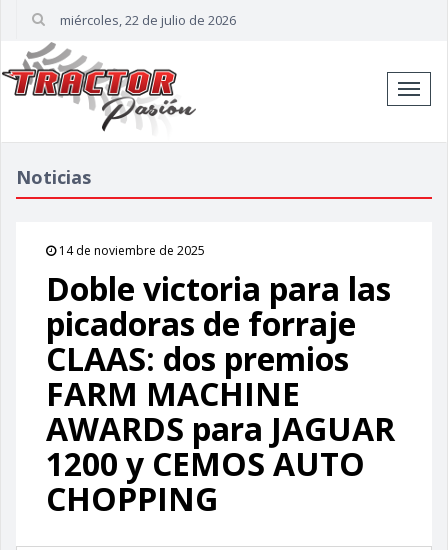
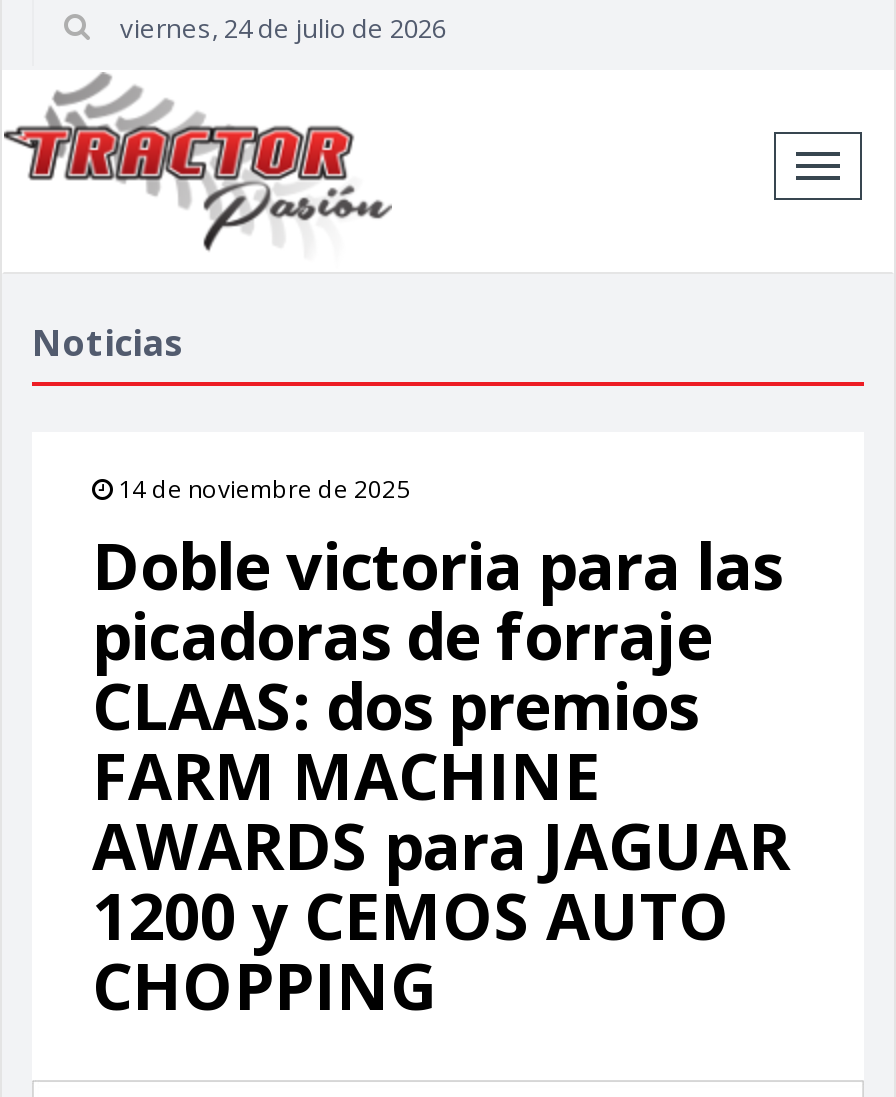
- miércoles, 22 de julio de 2026
+ viernes, 24 de julio de 2026
